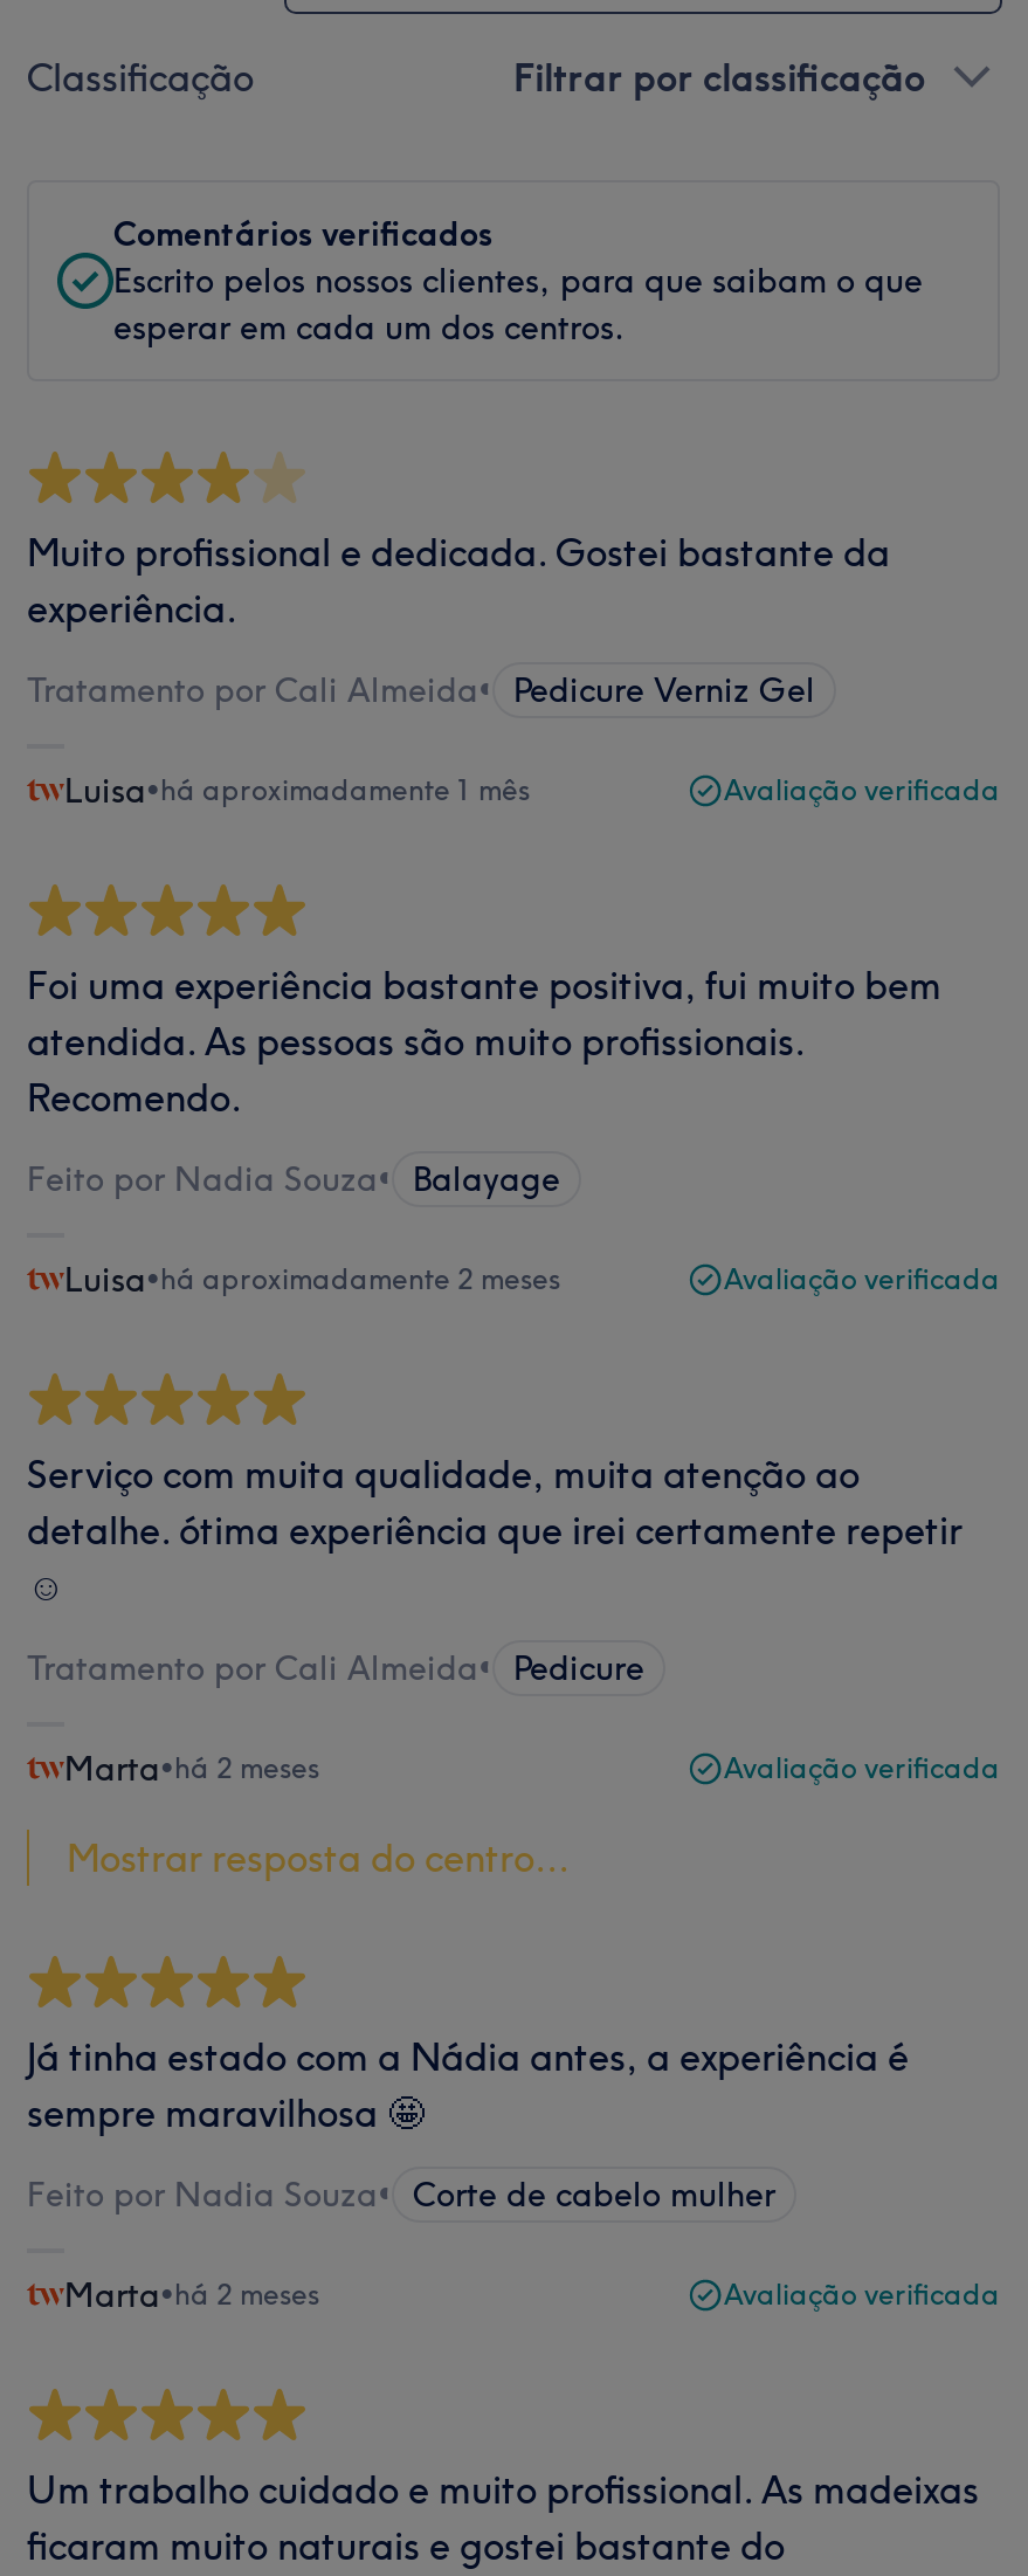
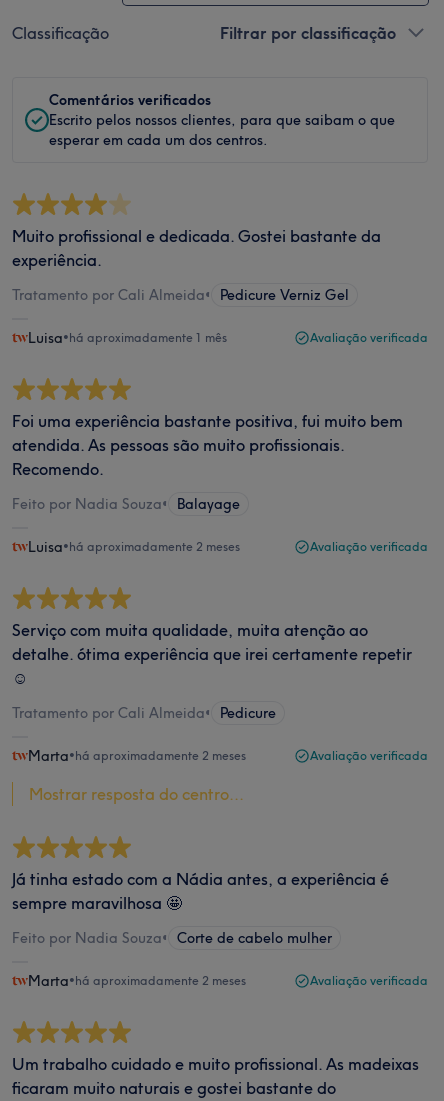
- Marta•há 2 meses
+ Marta•há aproximadamente 2 meses

- Marta•há 2 meses
+ Marta•há aproximadamente 2 meses
